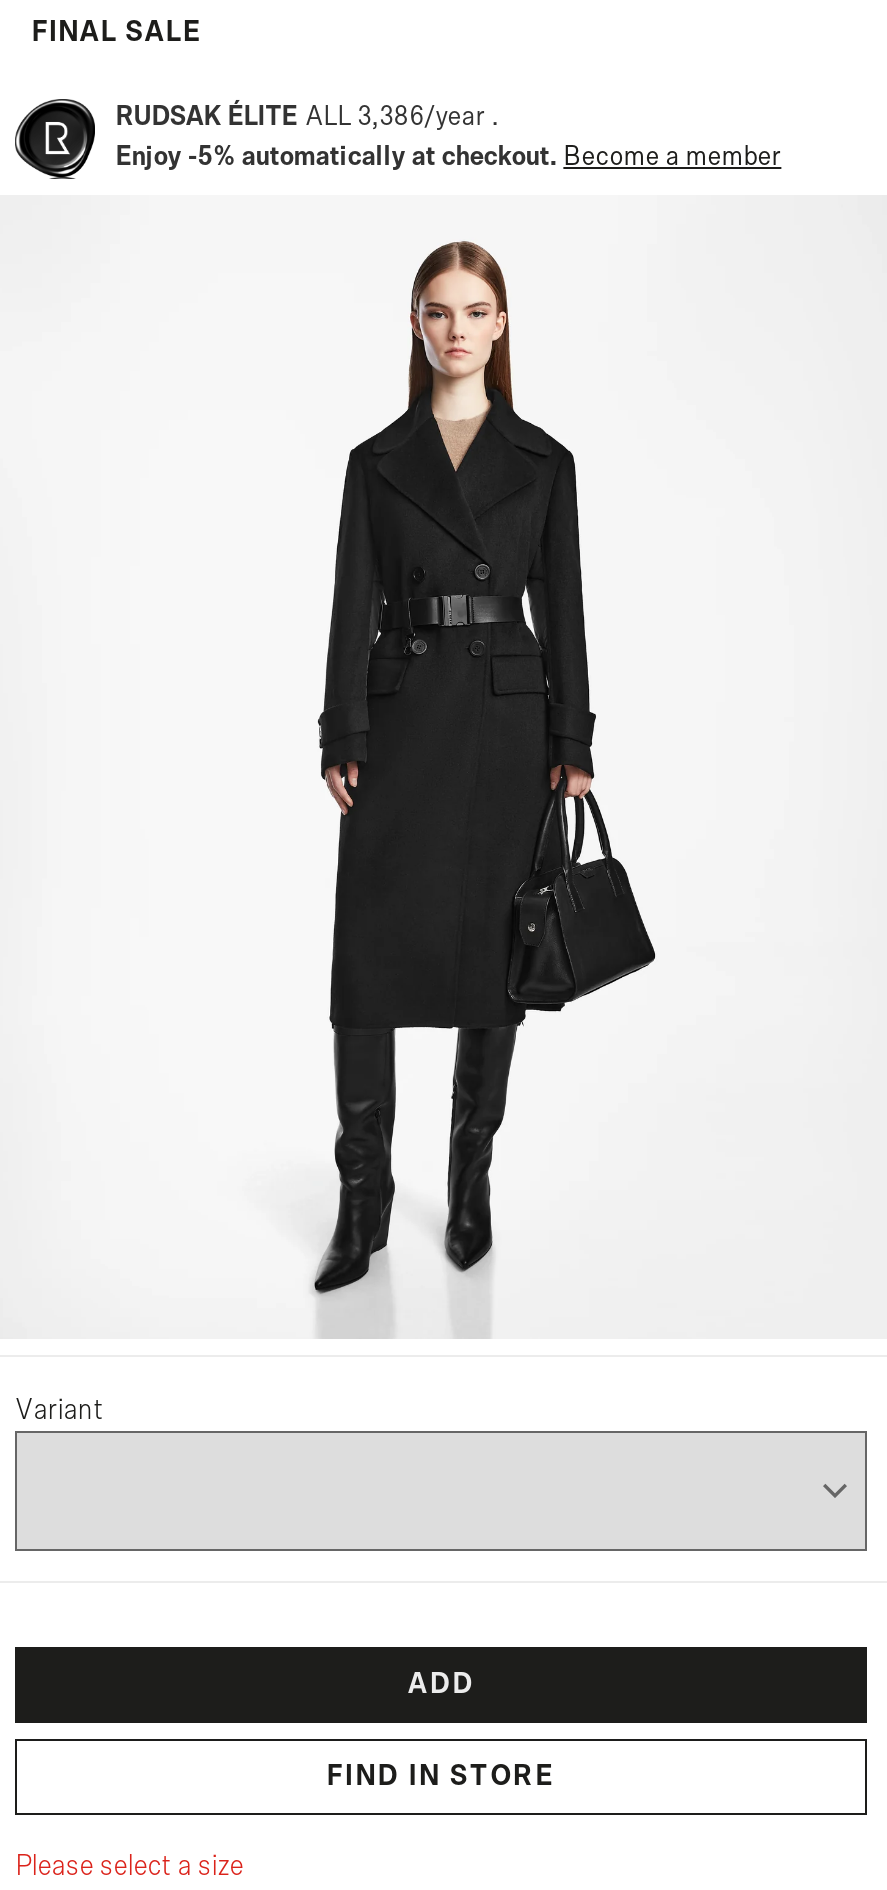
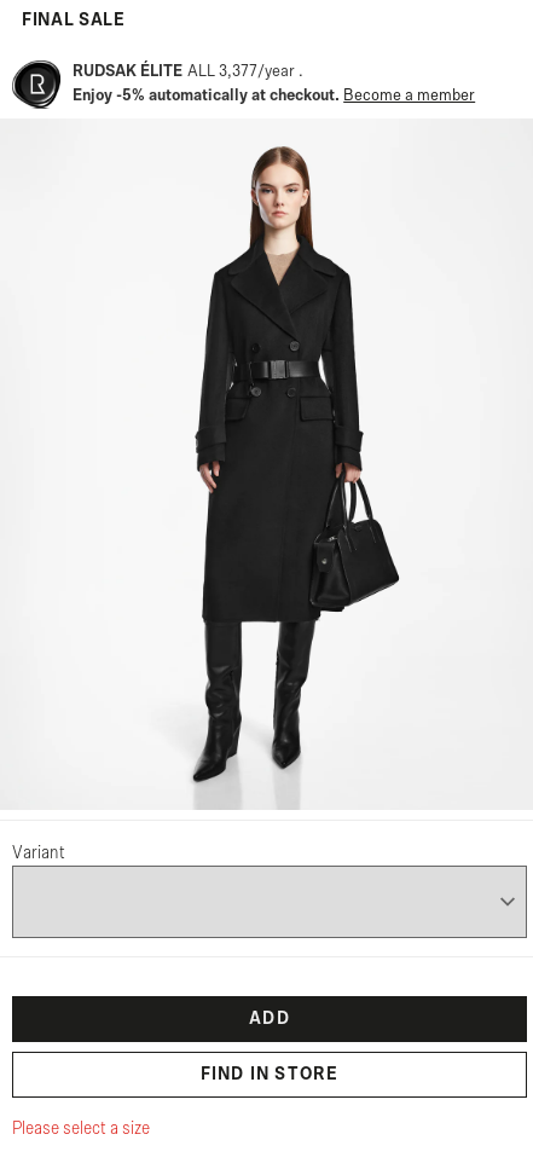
- RUDSAK ÉLITE ALL 3,386/year
+ RUDSAK ÉLITE ALL 3,377/year
